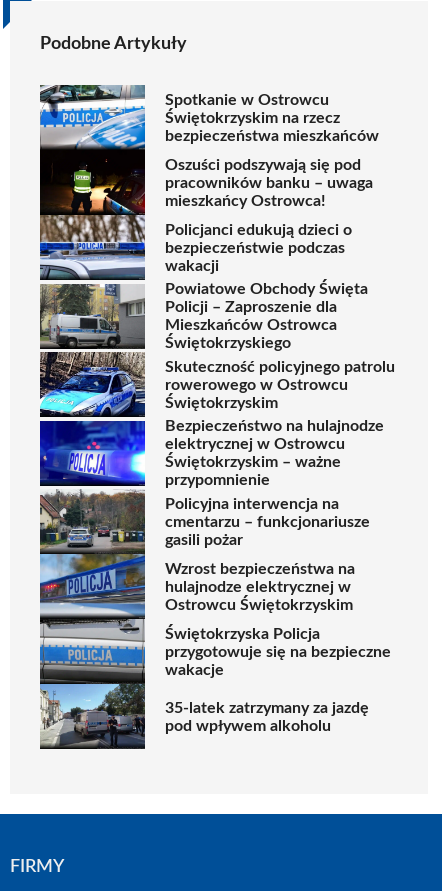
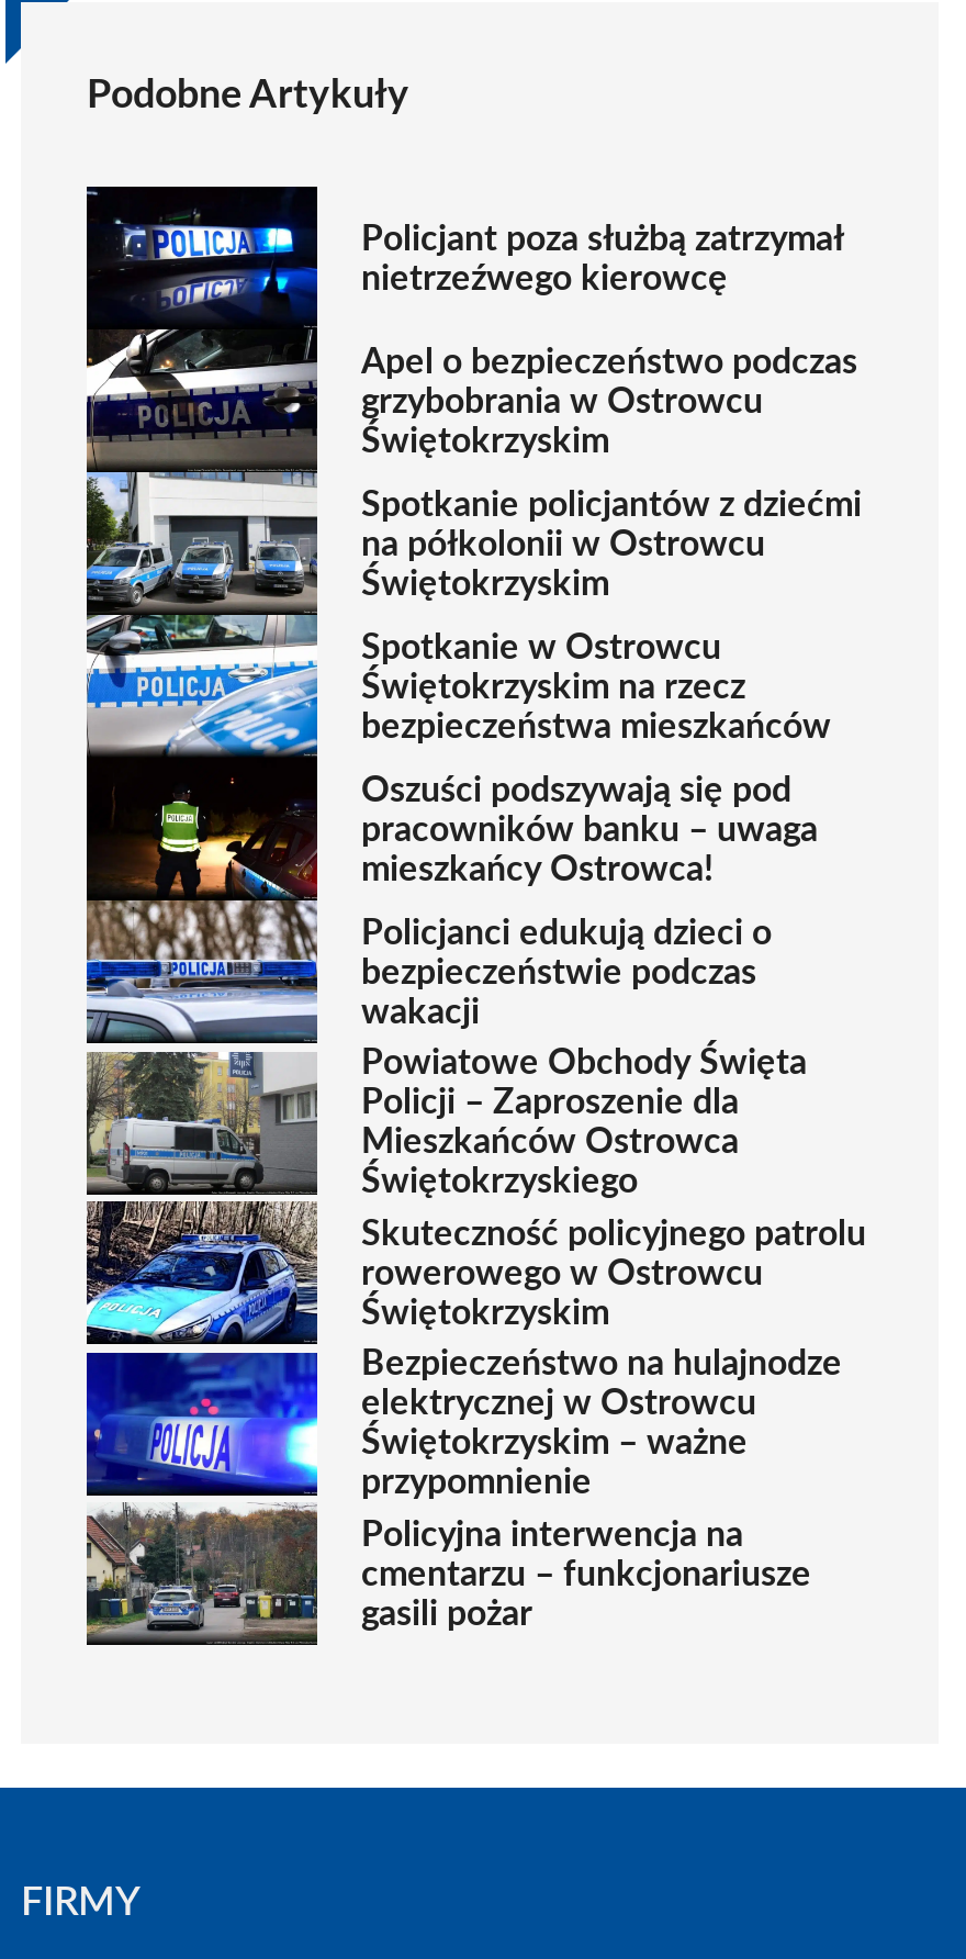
+ [image]
+ Policjant poza służbą zatrzymał
+ nietrzeźwego kierowcę
+ Apel o bezpieczeństwo podczas
+ grzybobrania w Ostrowcu
+ Świętokrzyskim
+ Spotkanie policjantów z dziećmi
+ na półkolonii w Ostrowcu
+ Świętokrzyskim

moved down: [image] | Spotkanie w Ostrowcu | Świętokrzyskim na rzecz | ... | cmentarzu – funkcjonariusze | gasili pożar

- [image]
- Wzrost bezpieczeństwa na
- hulajnodze elektrycznej w
- Ostrowcu Świętokrzyskim
- Świętokrzyska Policja
- przygotowuje się na bezpieczne
- wakacje
- 35-latek zatrzymany za jazdę
- pod wpływem alkoholu
